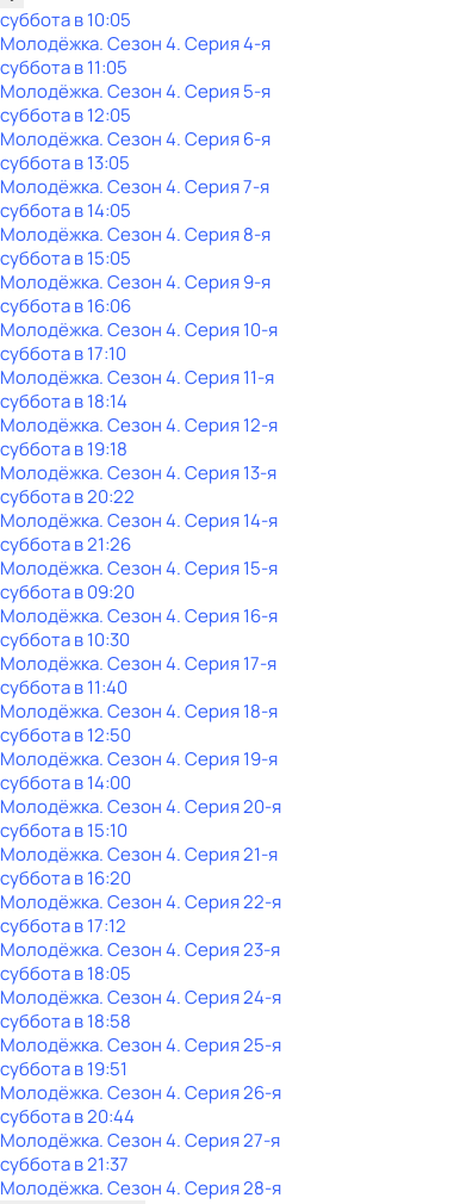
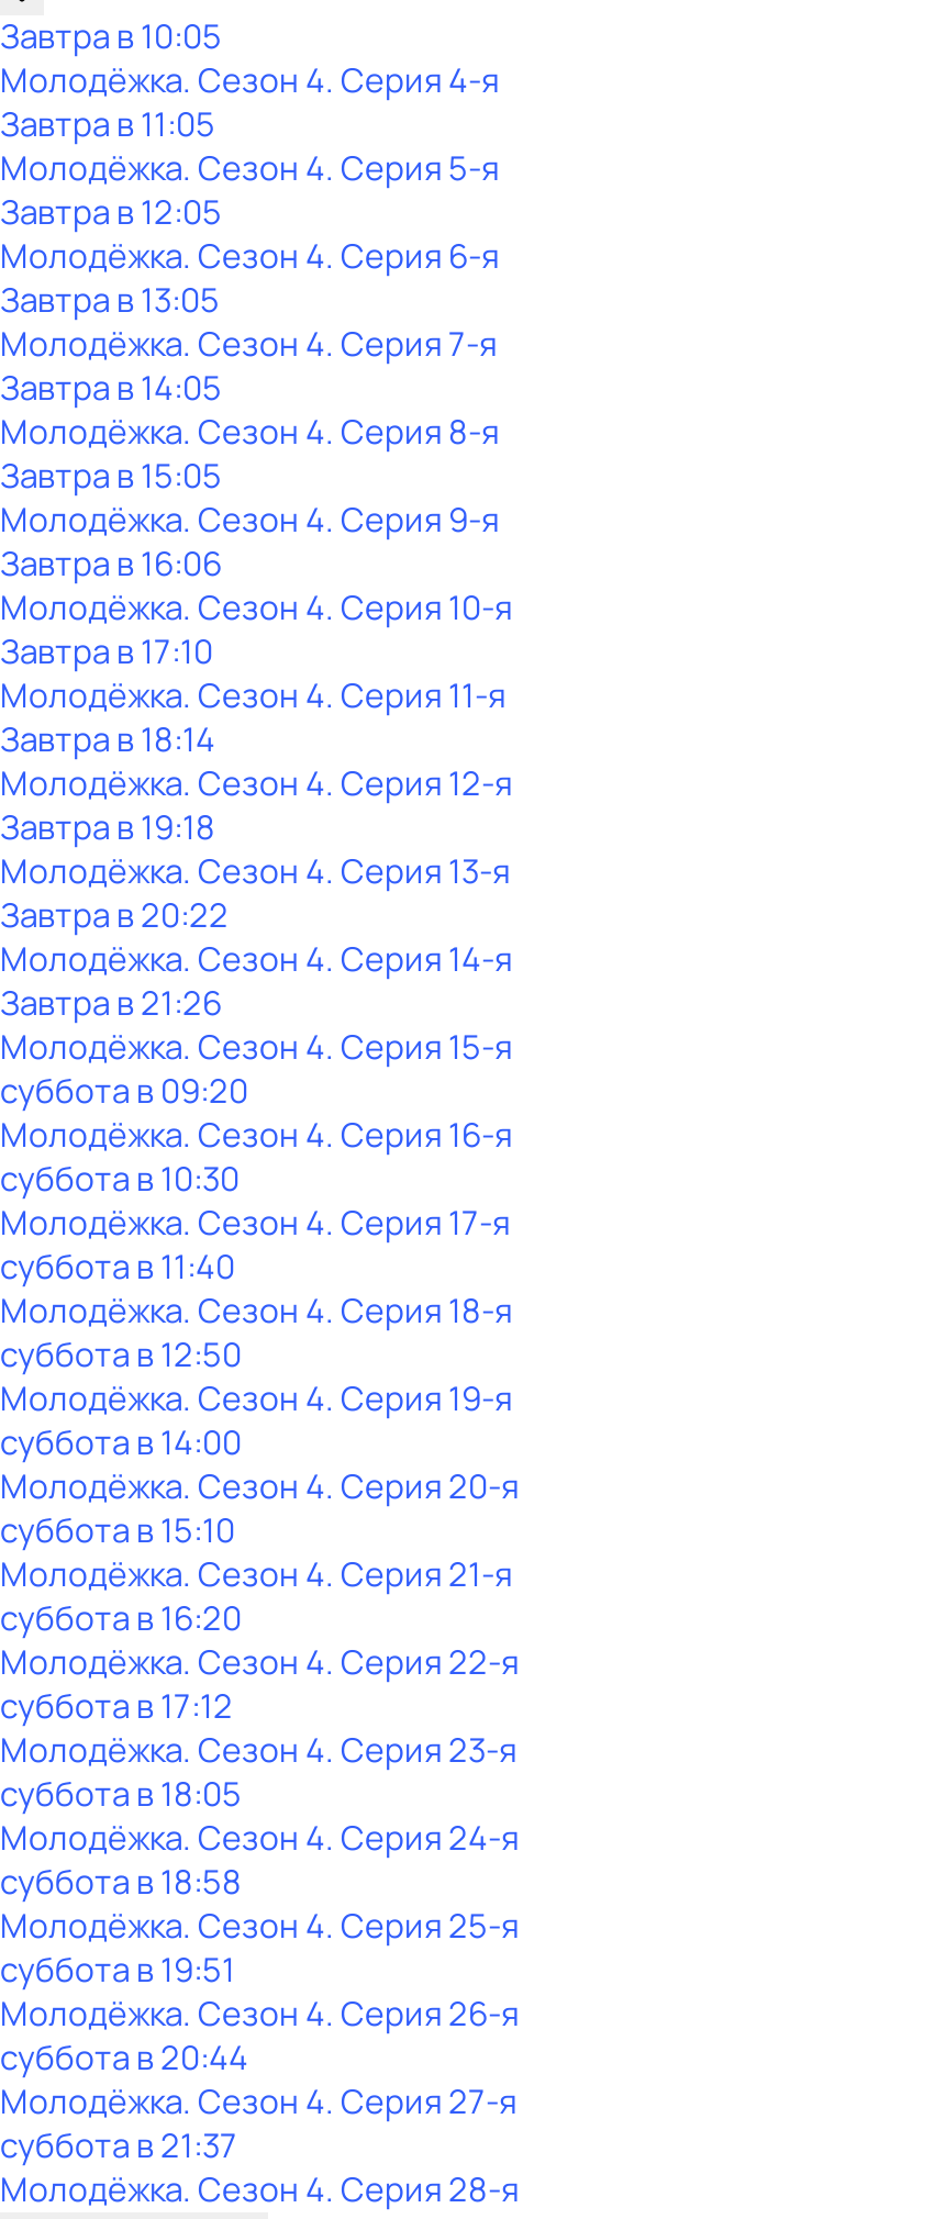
- суббота в 10:05
+ Завтра в 10:05

- суббота в 11:05
+ Завтра в 11:05

- суббота в 12:05
+ Завтра в 12:05

- суббота в 13:05
+ Завтра в 13:05

- суббота в 14:05
+ Завтра в 14:05

- суббота в 15:05
+ Завтра в 15:05

- суббота в 16:06
+ Завтра в 16:06

- суббота в 17:10
+ Завтра в 17:10

- суббота в 18:14
+ Завтра в 18:14

- суббота в 19:18
+ Завтра в 19:18

- суббота в 20:22
+ Завтра в 20:22

- суббота в 21:26
+ Завтра в 21:26
